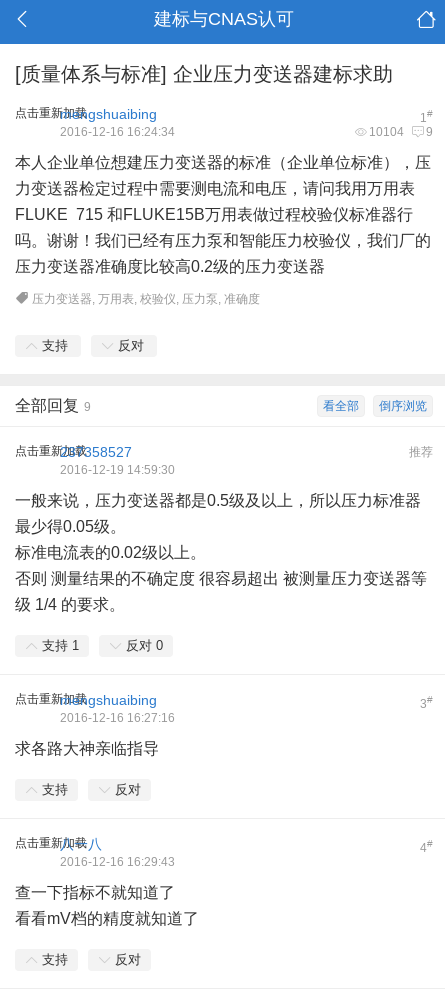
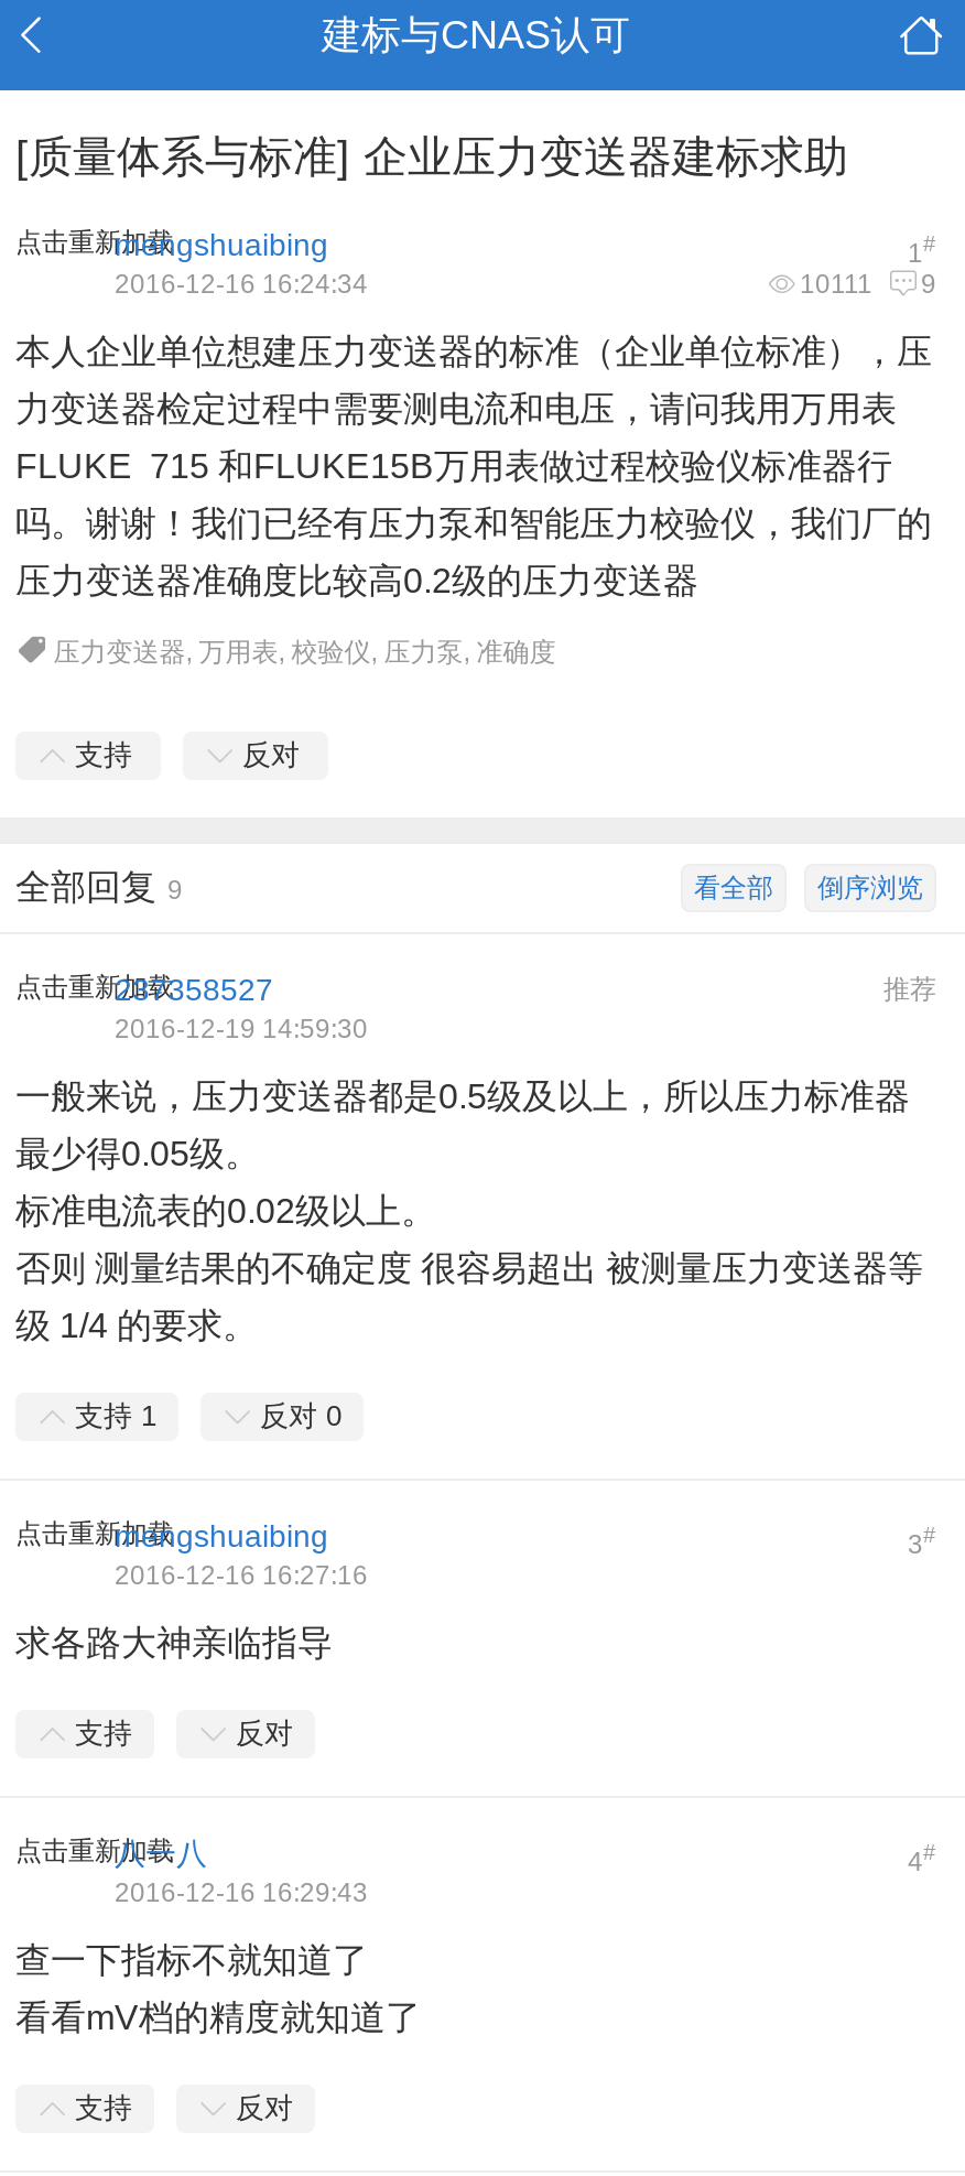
- 10104 9
+ 10111 9
